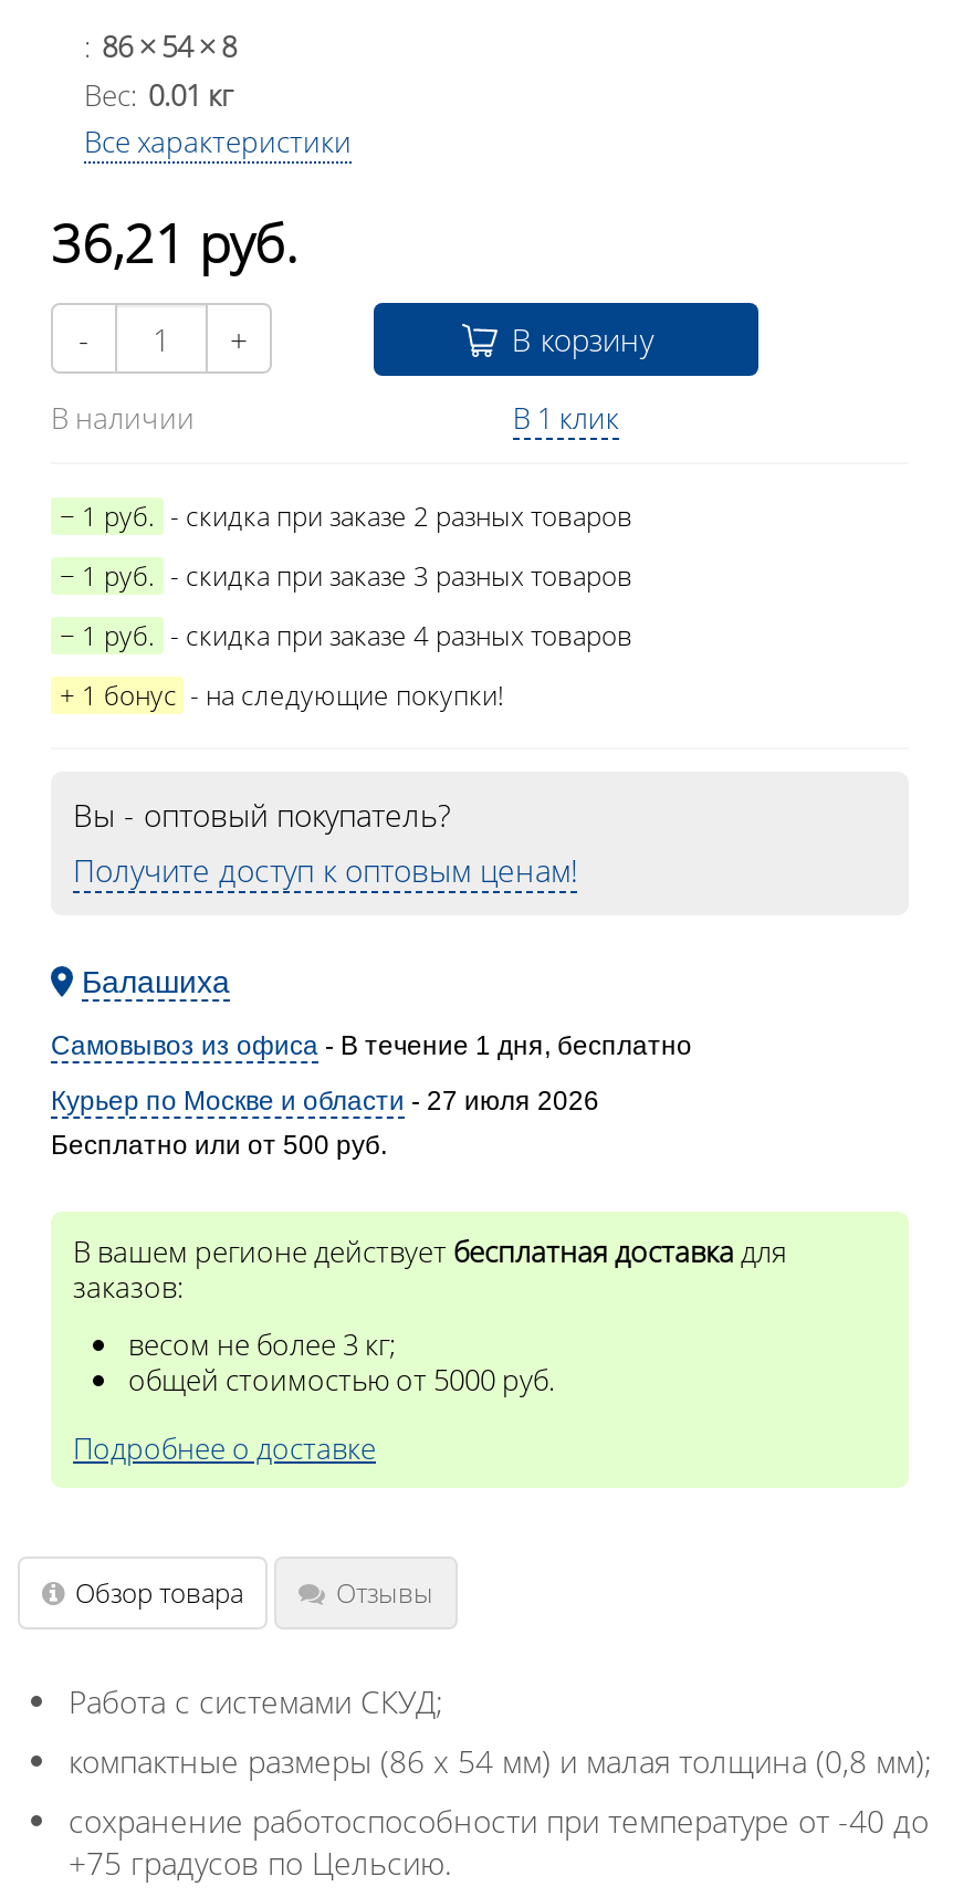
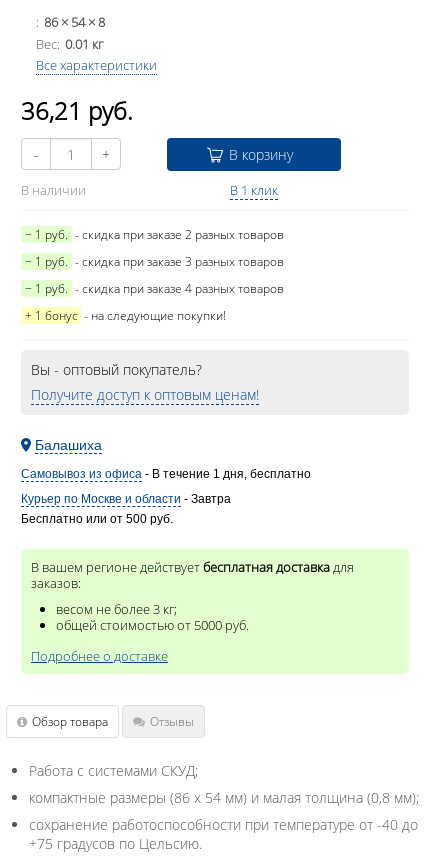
- 27 июля 2026
+ Завтра
